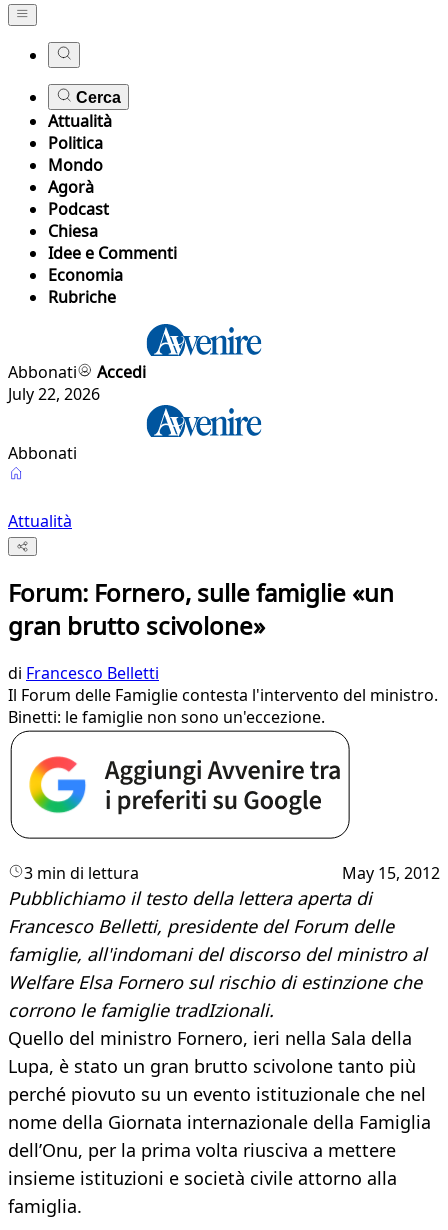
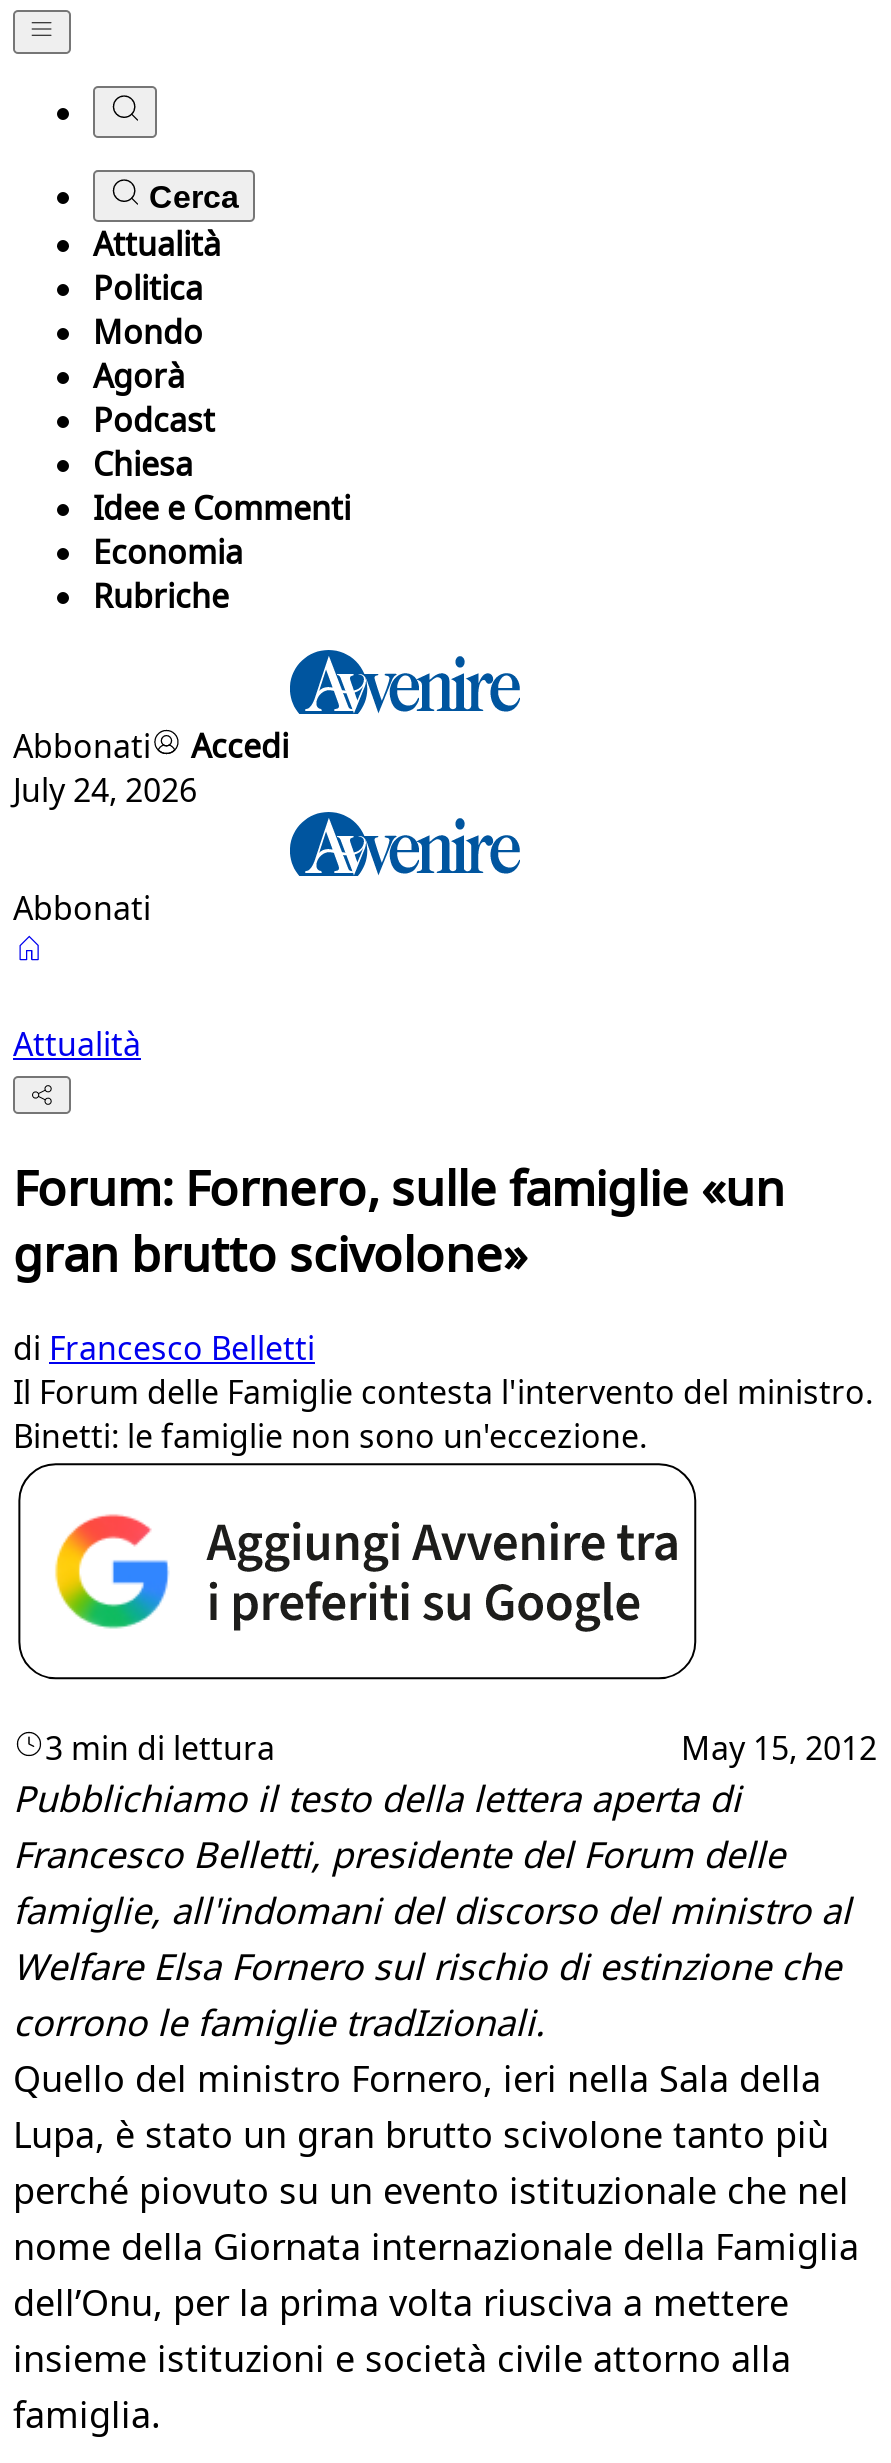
- July 22, 2026
+ July 24, 2026
